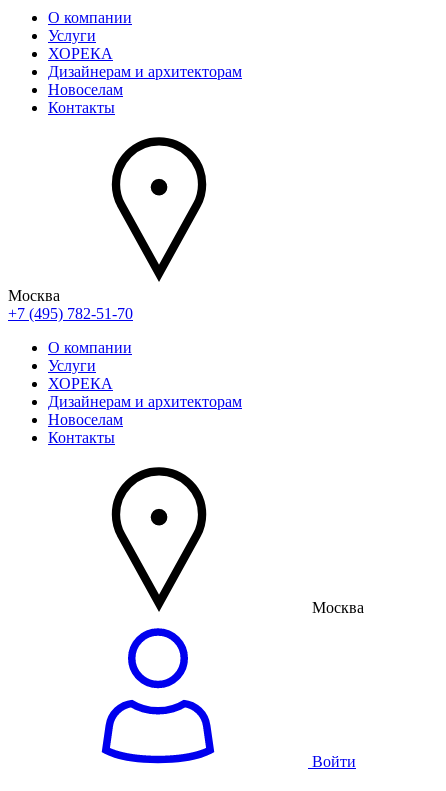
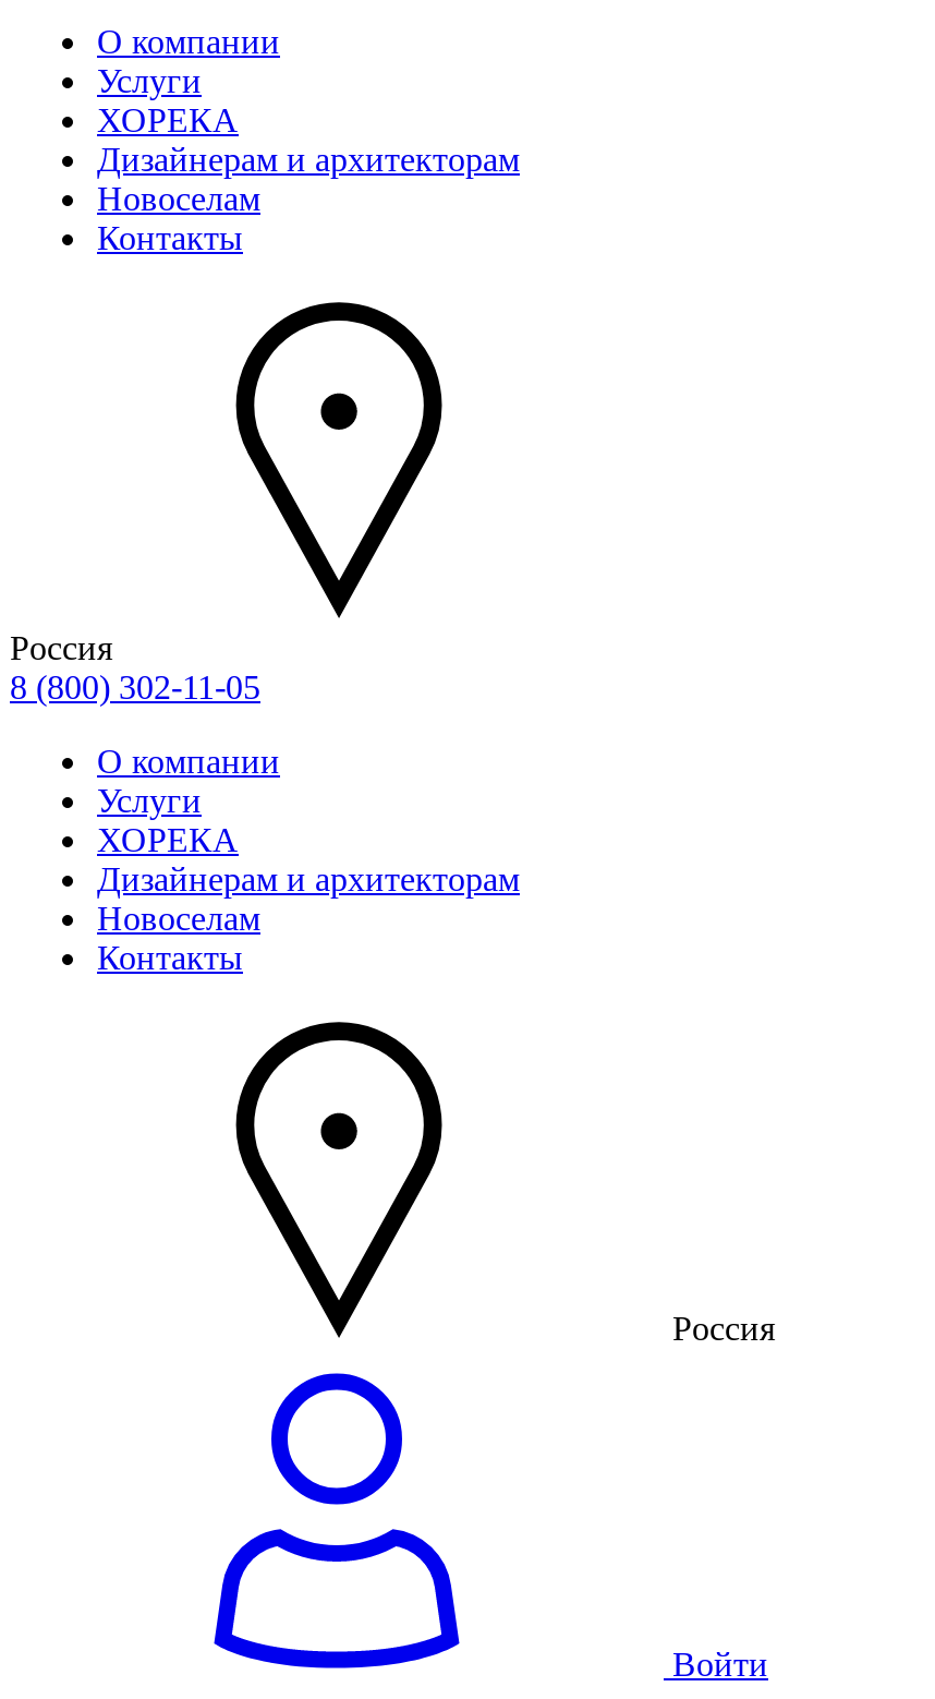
- Москва
- +7 (495) 782-51-70
+ Россия
+ 8 (800) 302-11-05

- Москва
+ Россия
